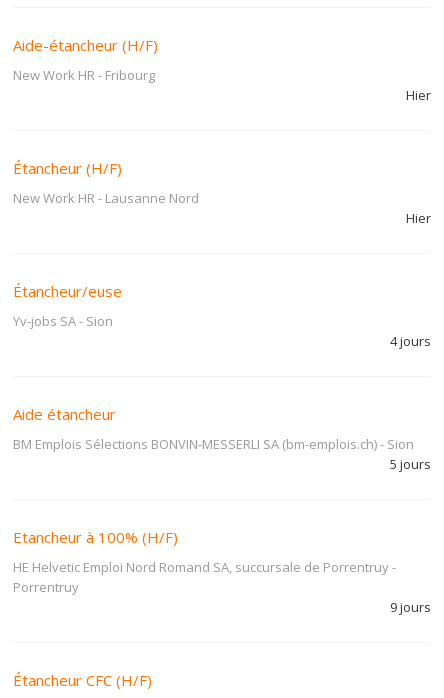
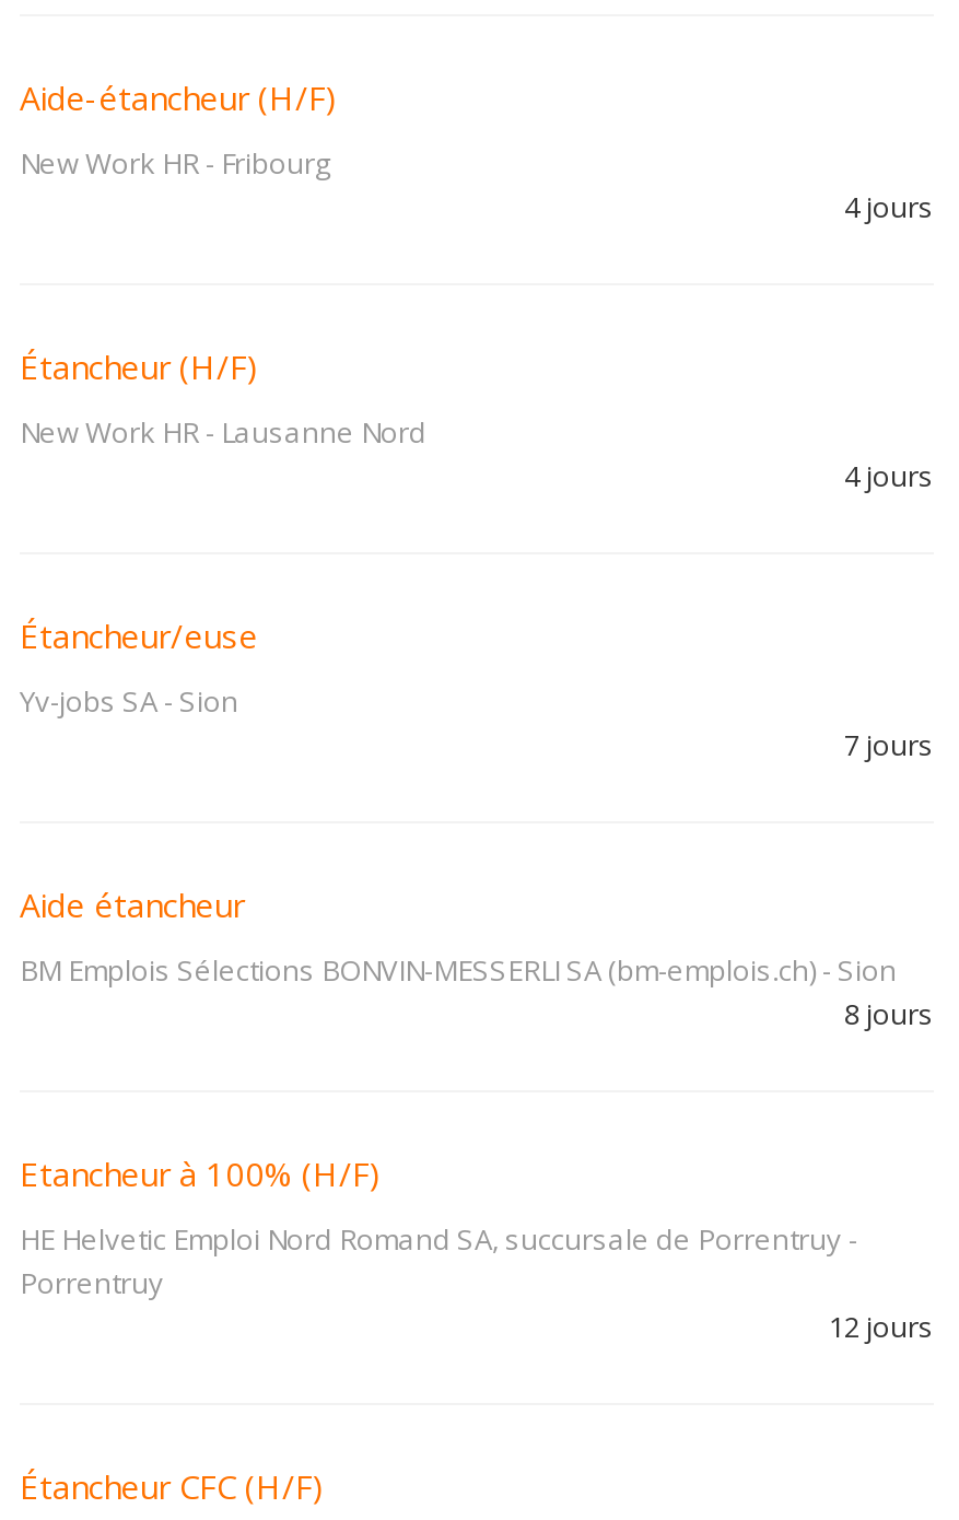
- Hier
+ 4 jours

- Hier
+ 4 jours

- 4 jours
+ 7 jours

- 5 jours
+ 8 jours

- 9 jours
+ 12 jours
